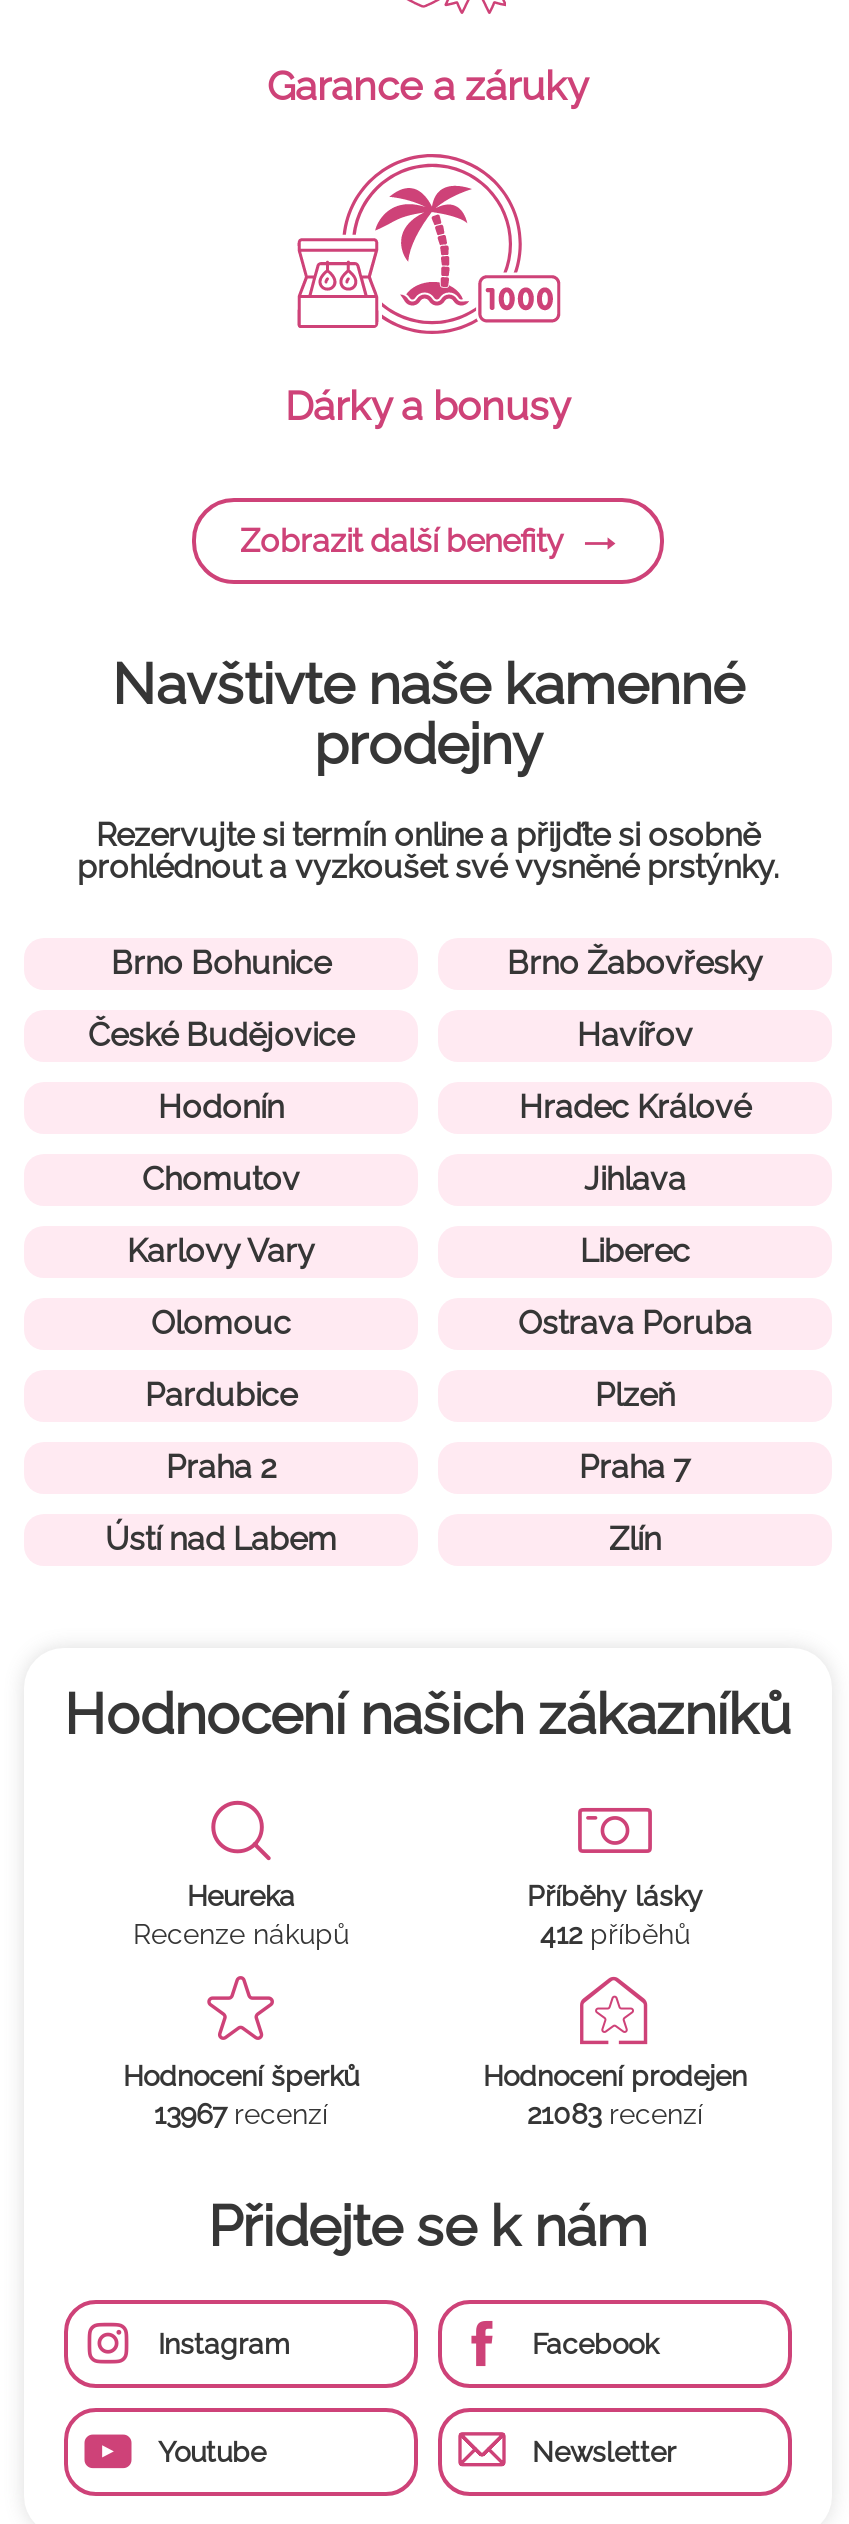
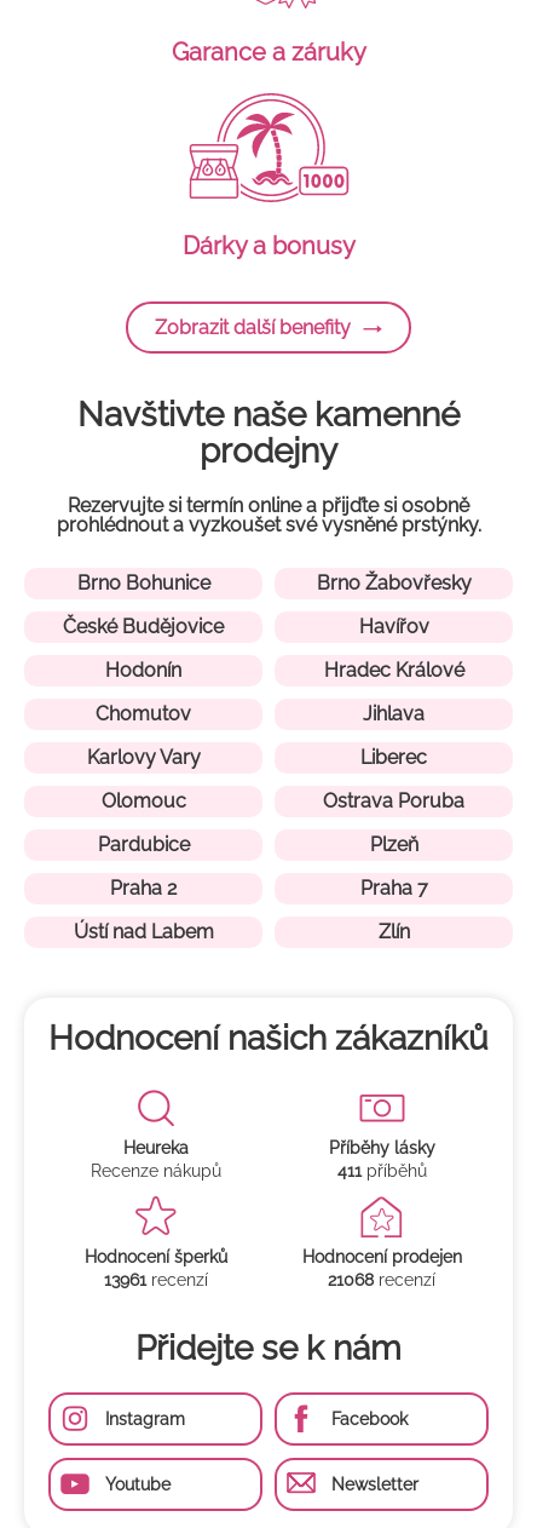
- 412 příběhů
+ 411 příběhů

- 13967 recenzí
+ 13961 recenzí

- 21083 recenzí
+ 21068 recenzí
